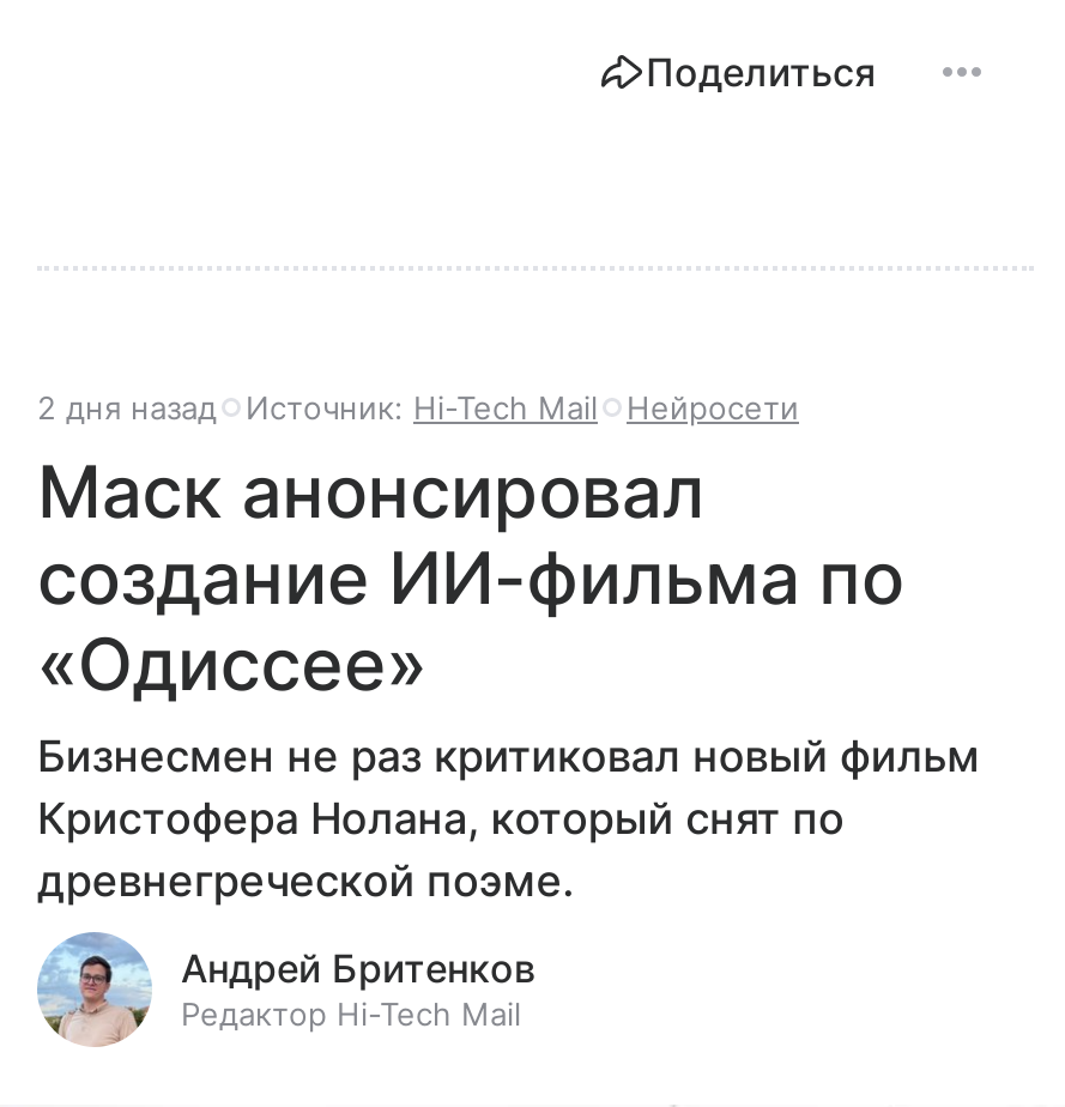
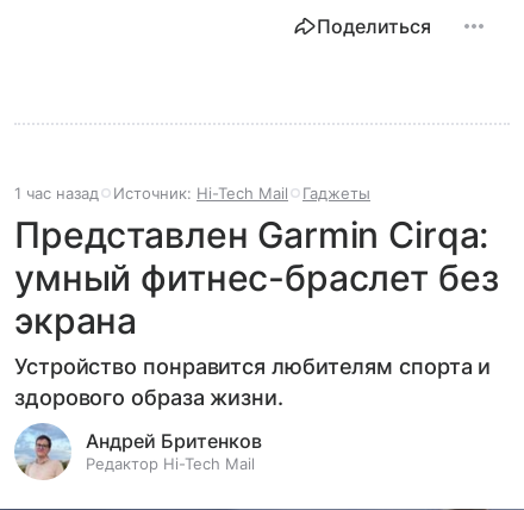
- 2 дня назад
+ 1 час назад

- Нейросети
- Маск анонсировал
- создание ИИ-фильма по
- «Одиссее»
- Бизнесмен не раз критиковал новый фильм
- Кристофера Нолана, который снят по
- древнегреческой поэме.
+ Гаджеты
+ Представлен Garmin Cirqa:
+ умный фитнес-браслет без
+ экрана
+ Устройство понравится любителям спорта и
+ здорового образа жизни.
